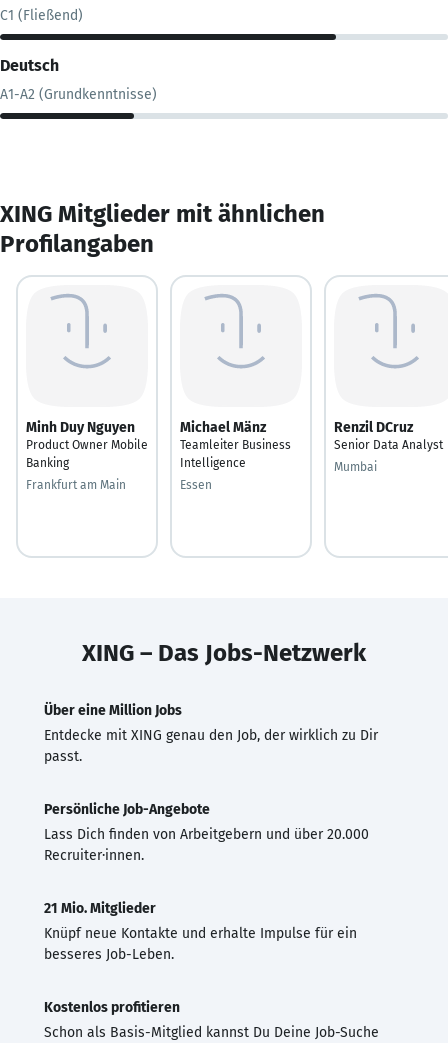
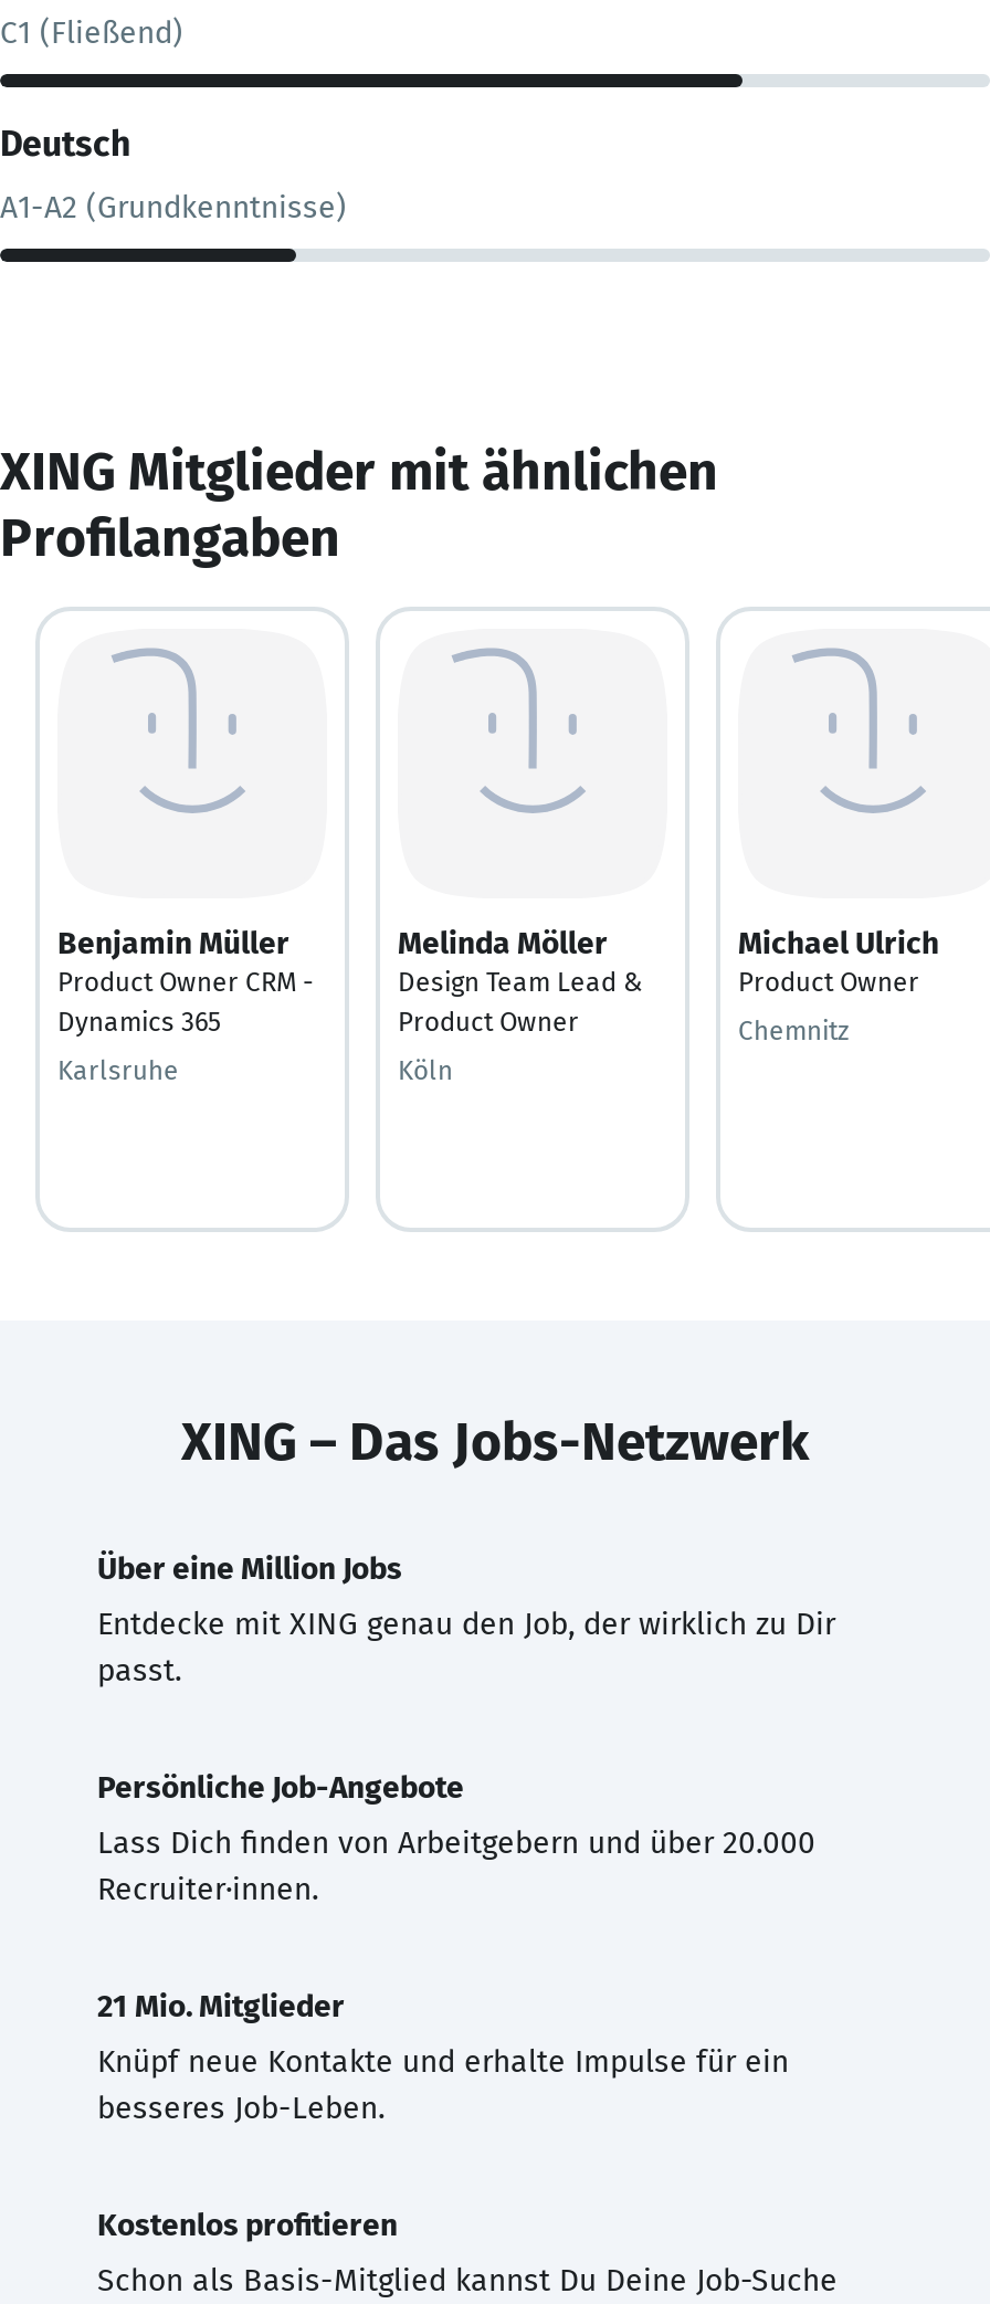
- Minh Duy Nguyen
- Product Owner Mobile
- Banking
+ Benjamin Müller
+ Product Owner CRM -
+ Dynamics 365

- Michael Mänz
- Teamleiter Business
- Intelligence
+ Melinda Möller
+ Design Team Lead &
+ Product Owner

- Renzil DCruz
- Senior Data Analyst
+ Michael Ulrich
+ Product Owner

- Mumbai
+ Chemnitz

- Frankfurt am Main
+ Karlsruhe

- Essen
+ Köln
